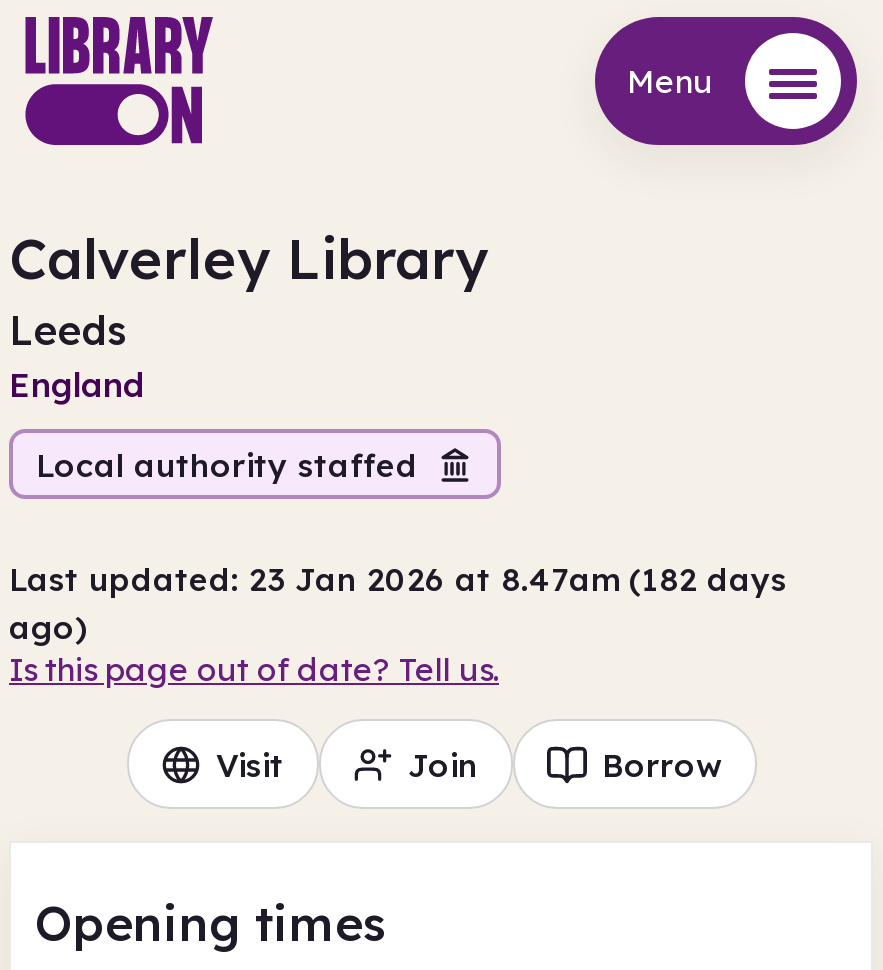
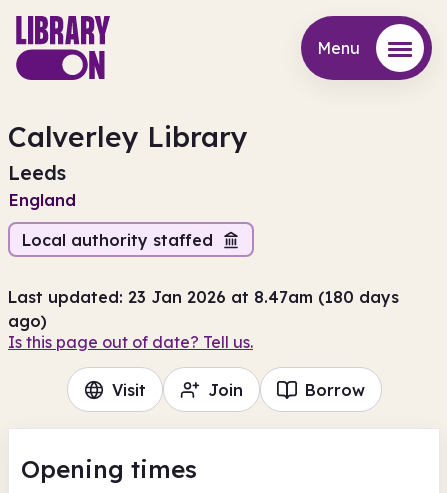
- Last updated: 23 Jan 2026 at 8.47am (182 days
+ Last updated: 23 Jan 2026 at 8.47am (180 days
